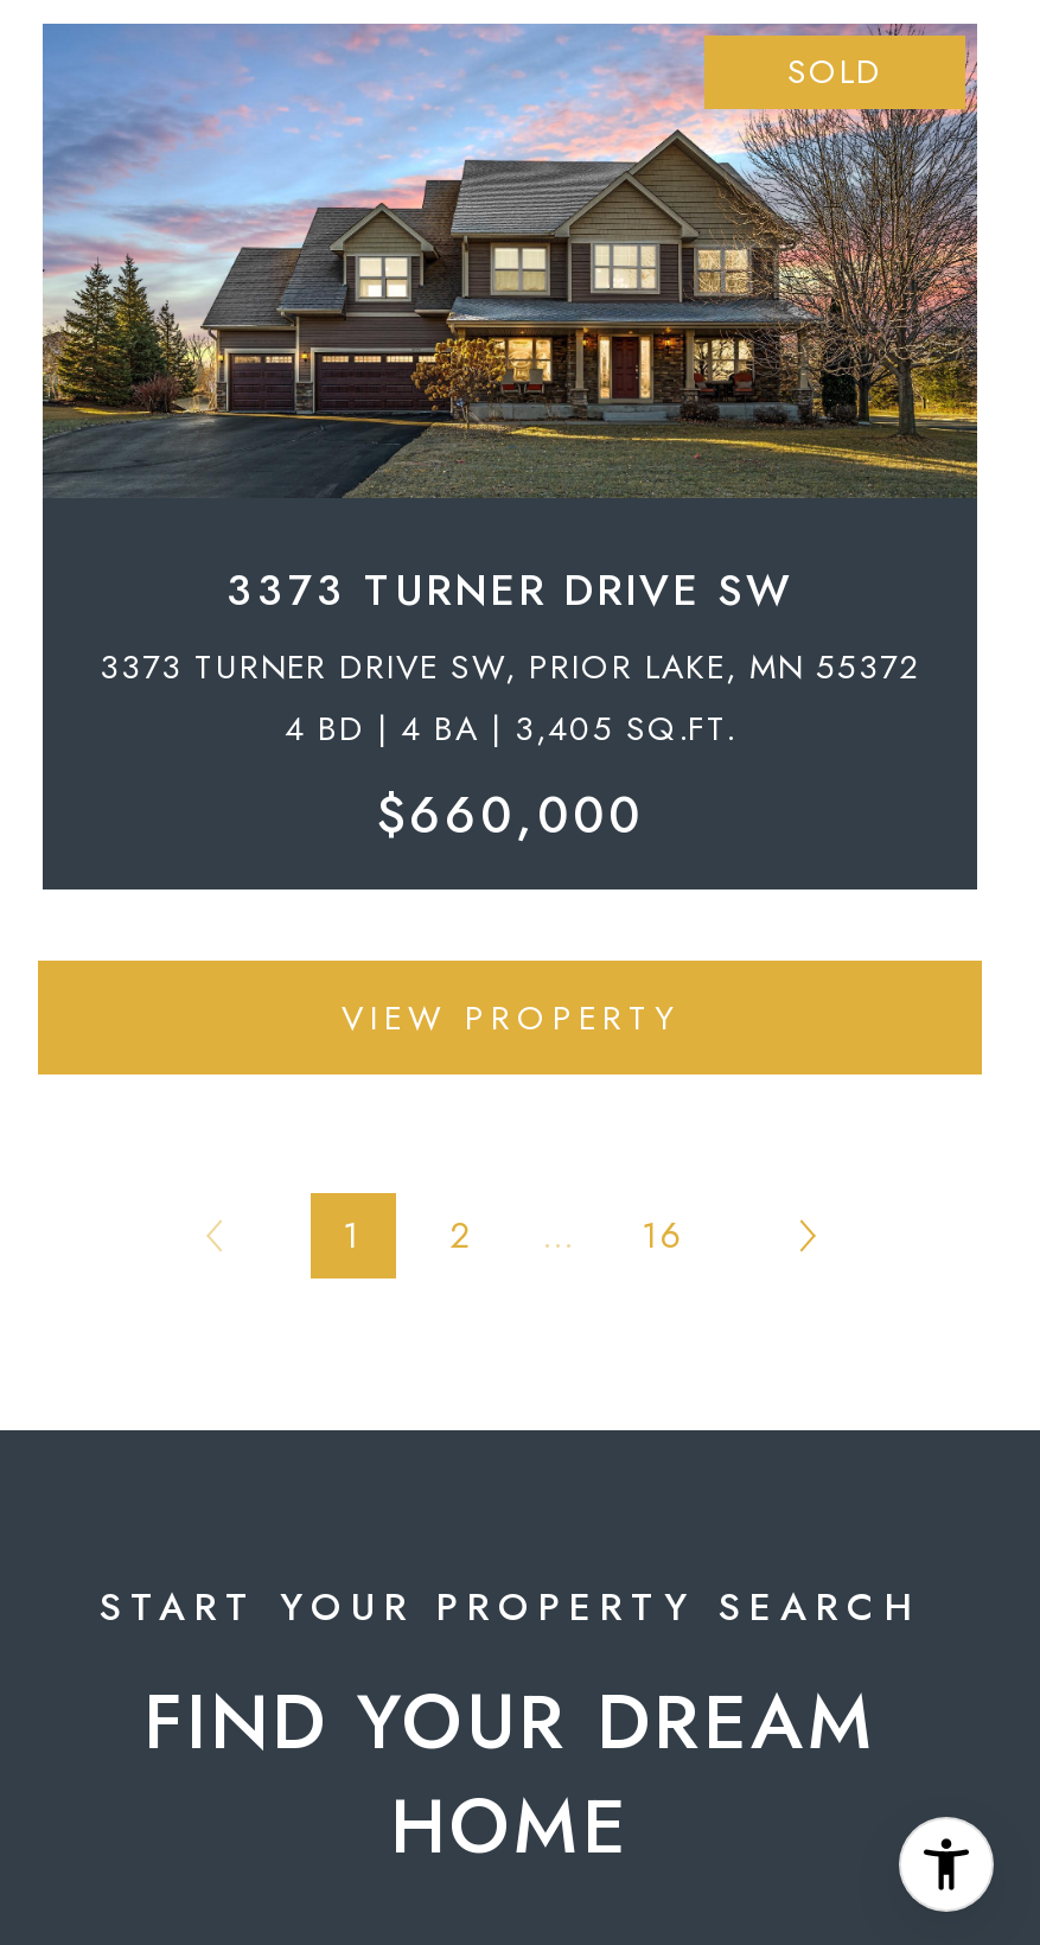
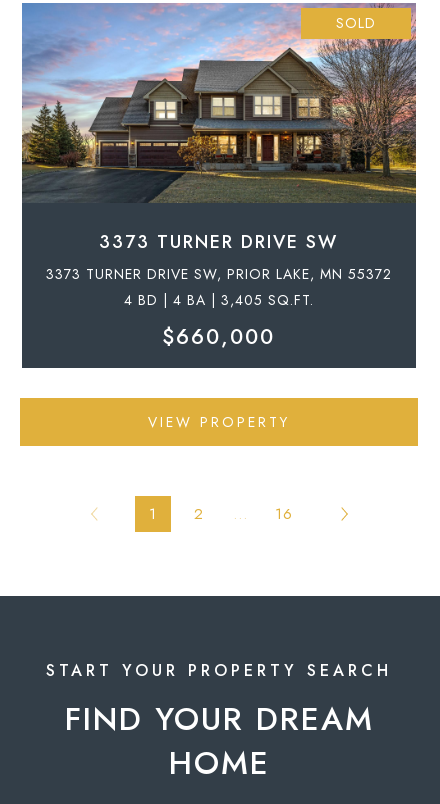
- [image]
